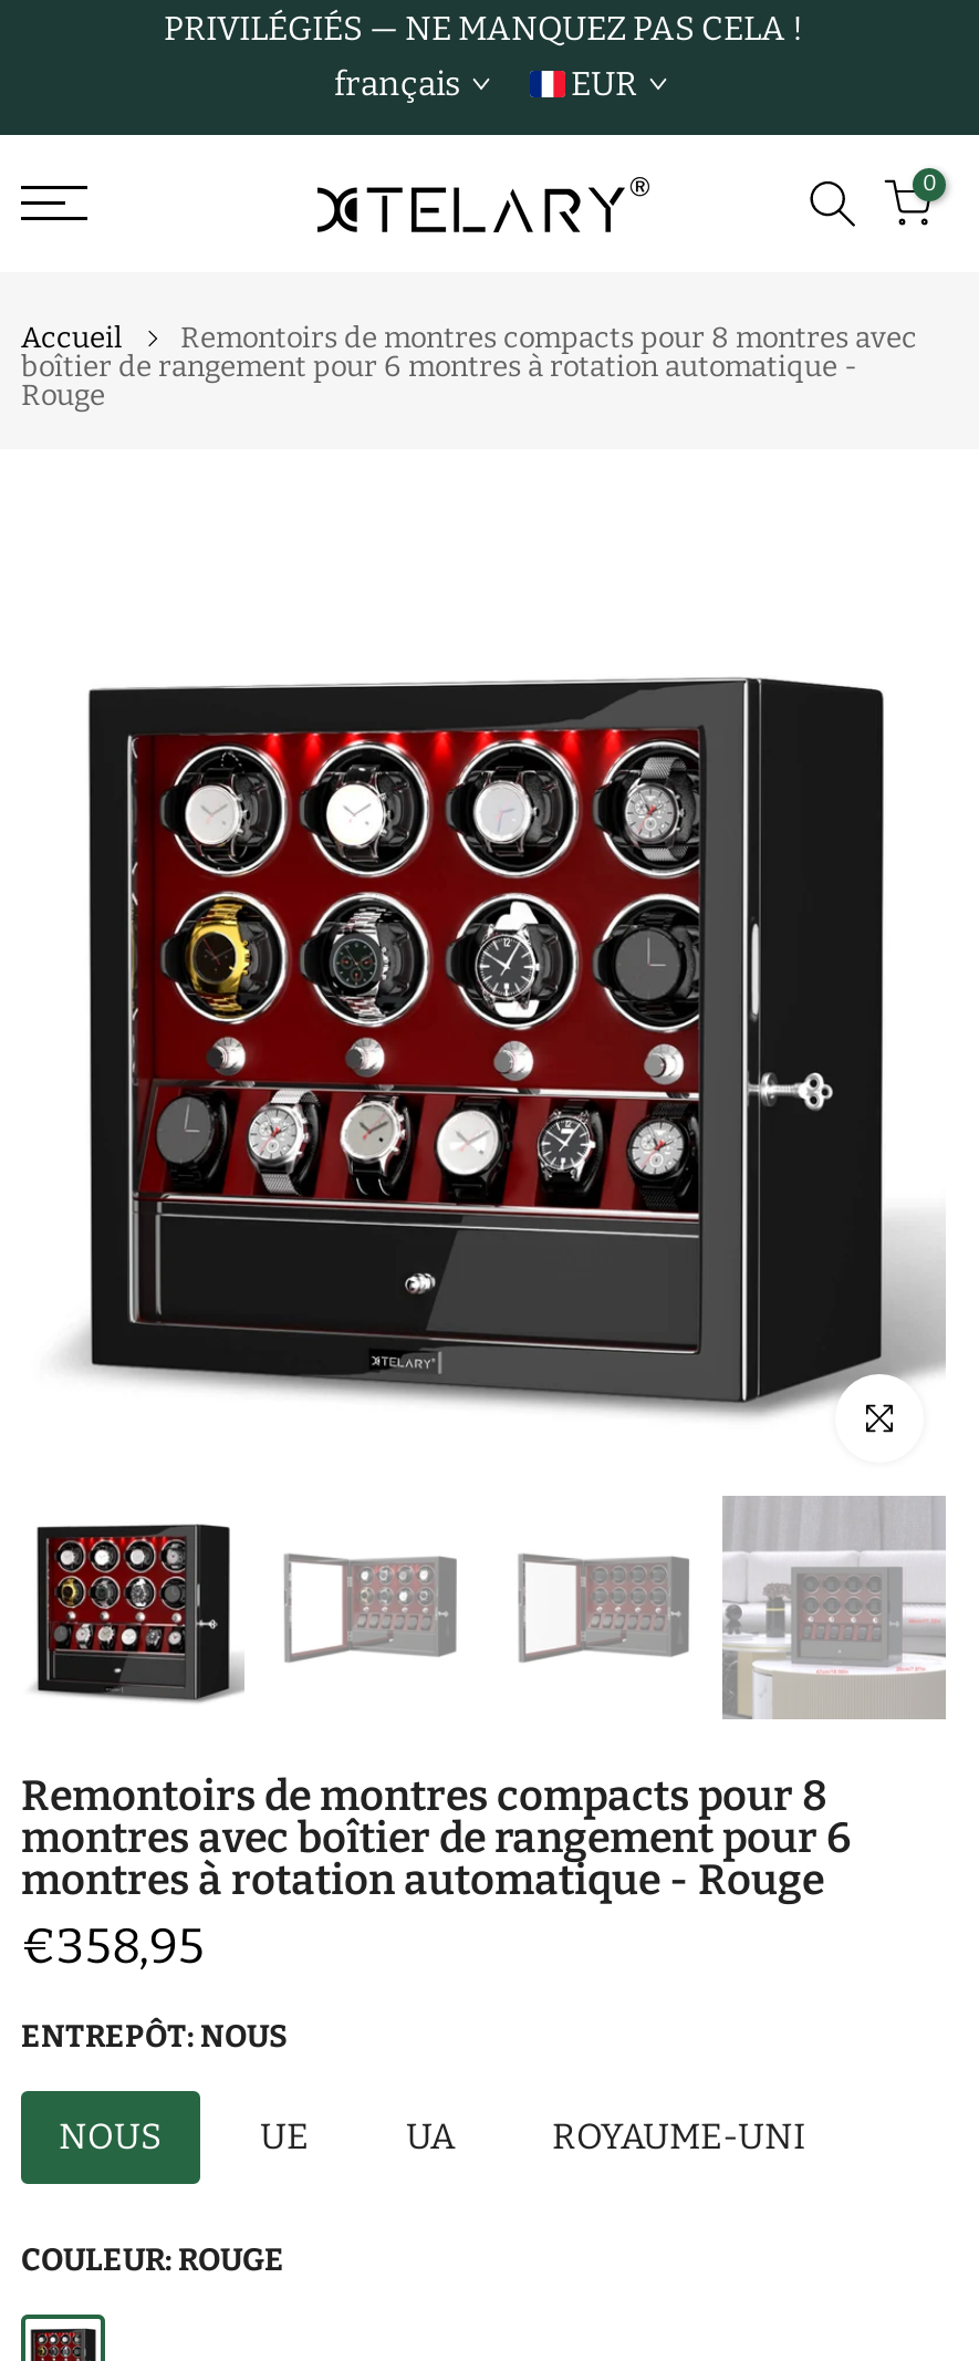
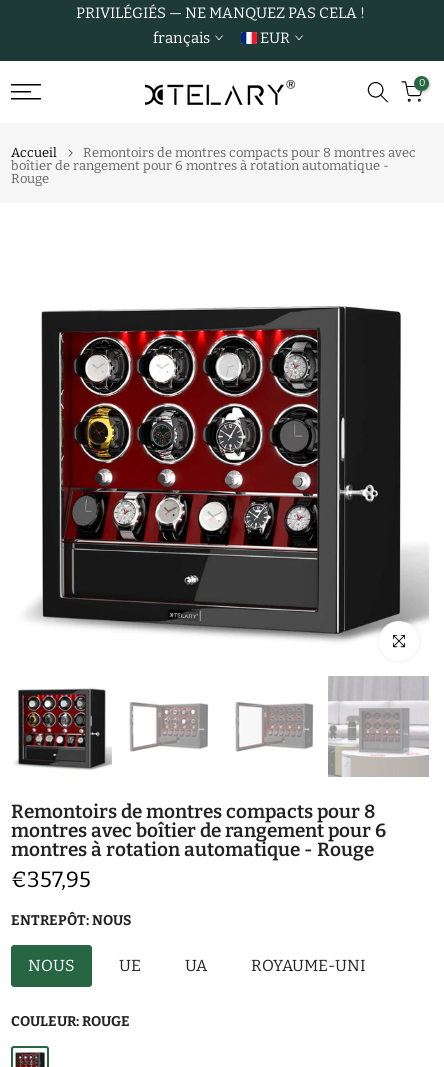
- €358,95
+ €357,95
